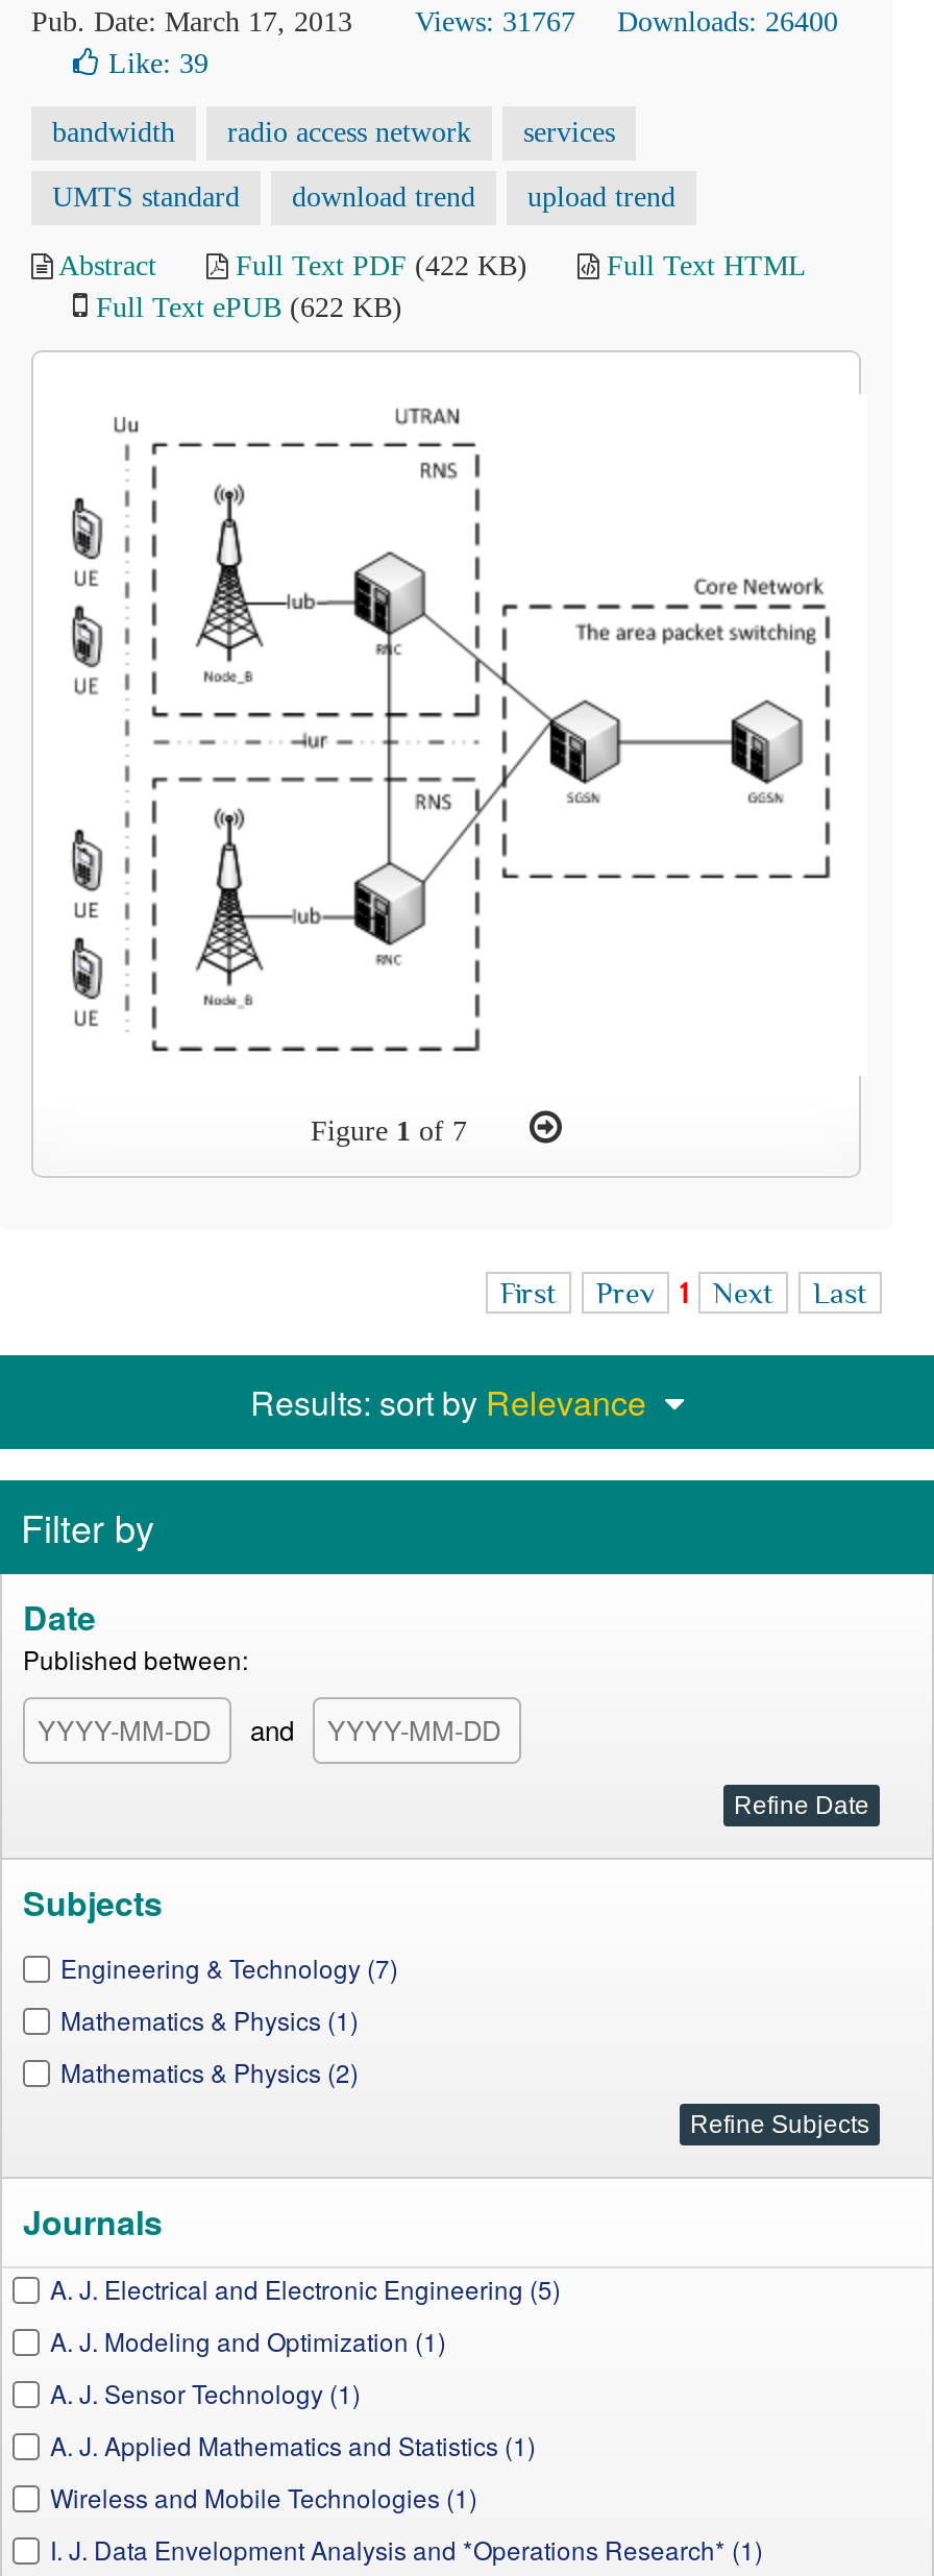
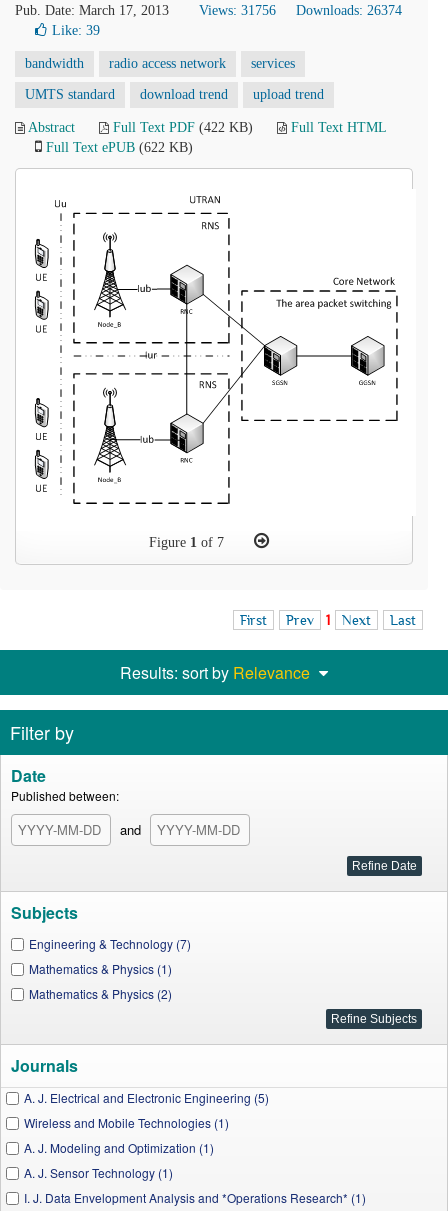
- Views: 31767
+ Views: 31756

- Downloads: 26400
+ Downloads: 26374

moved down: A. J. Modeling and Optimization (1) | A. J. Sensor Technology (1)

- A. J. Applied Mathematics and Statistics (1)

moved up: Wireless and Mobile Technologies (1)
